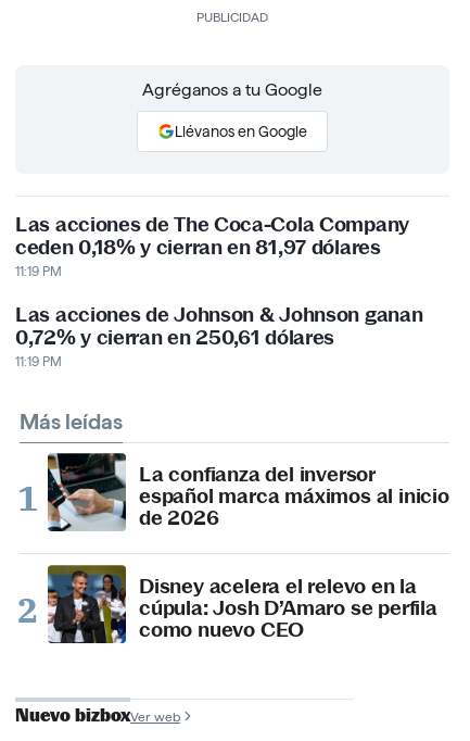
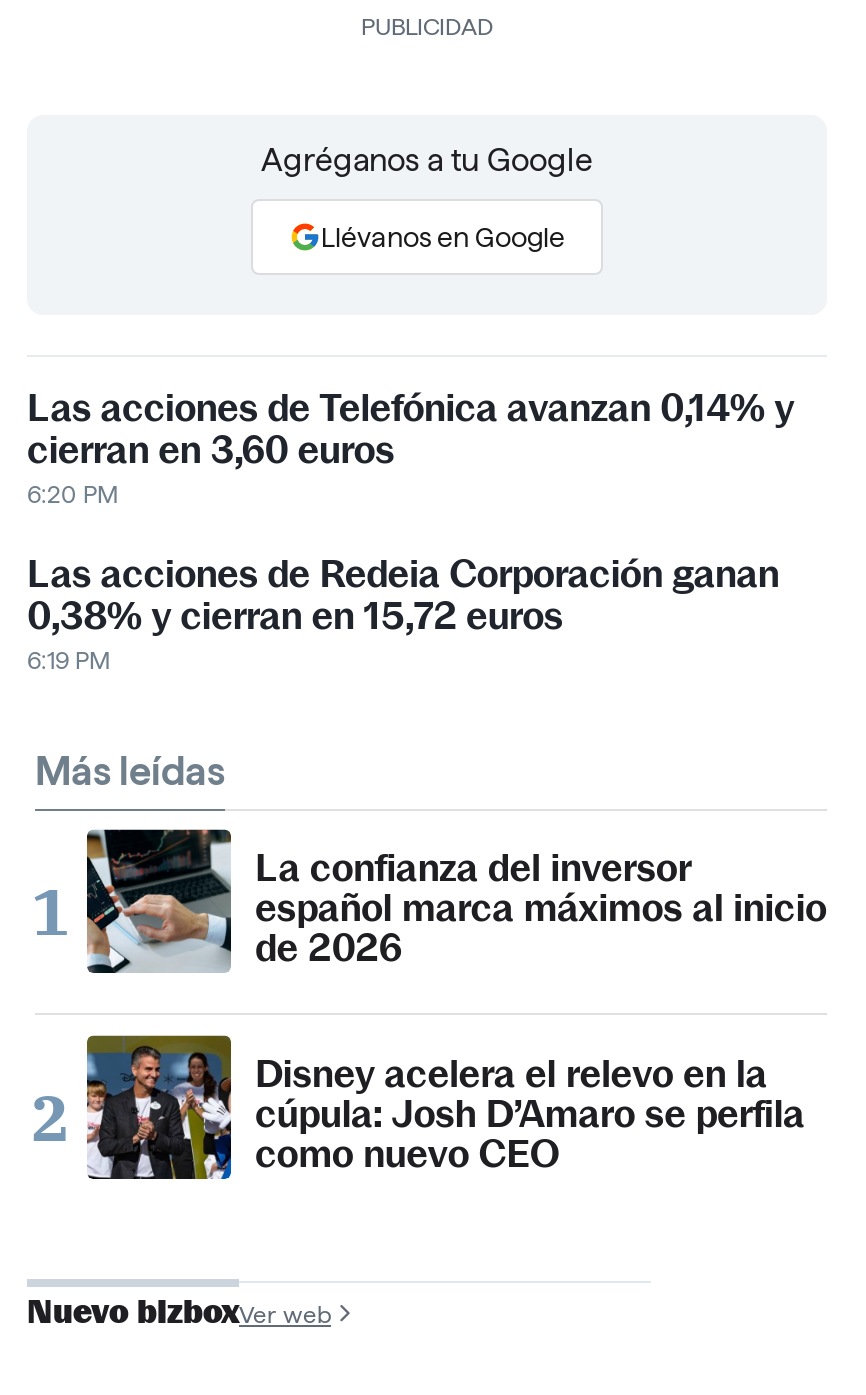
- Las acciones de The Coca-Cola Company
- ceden 0,18% y cierran en 81,97 dólares
- 11:19 PM
+ Las acciones de Telefónica avanzan 0,14% y
+ cierran en 3,60 euros
+ 6:20 PM

- Las acciones de Johnson & Johnson ganan
- 0,72% y cierran en 250,61 dólares
- 11:19 PM
+ Las acciones de Redeia Corporación ganan
+ 0,38% y cierran en 15,72 euros
+ 6:19 PM
